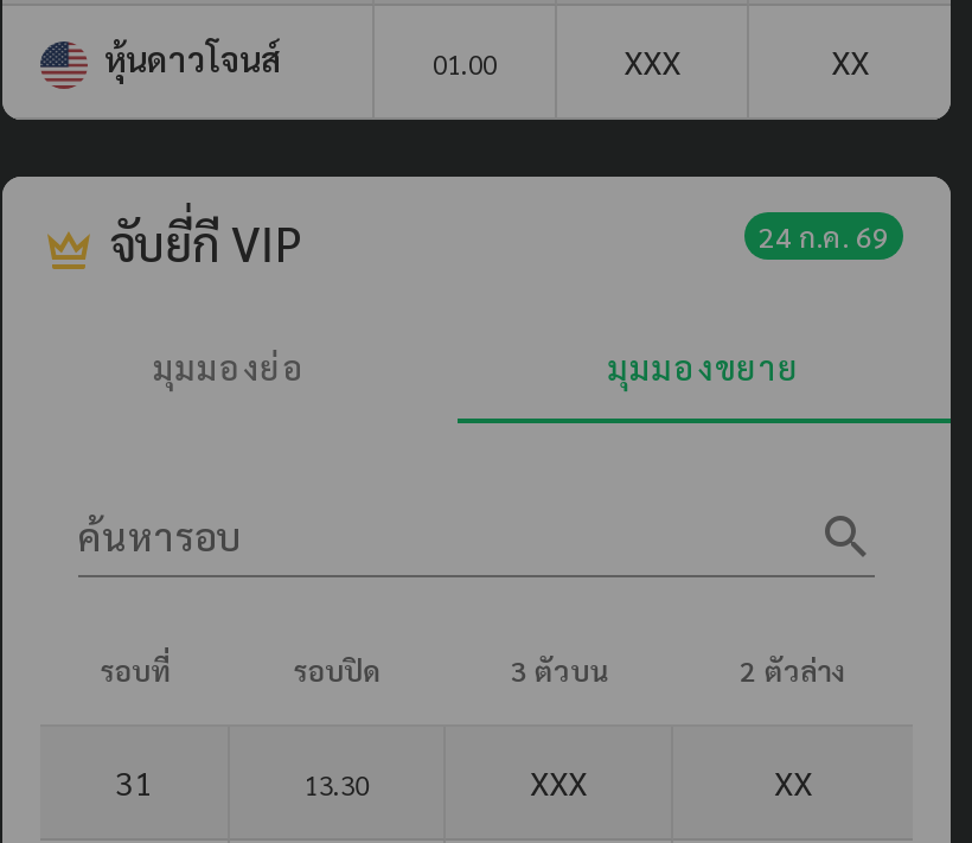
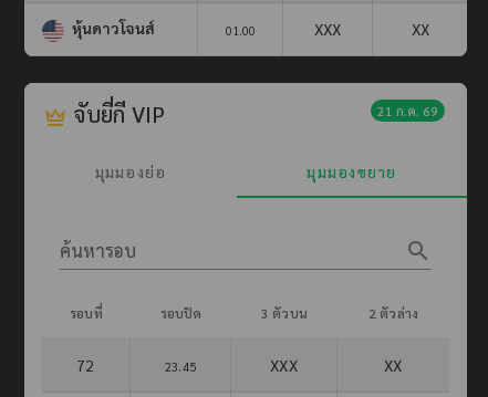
- 24 ก.ค. 69
+ 21 ก.ค. 69

- 31
+ 72

- 13.30
+ 23.45
